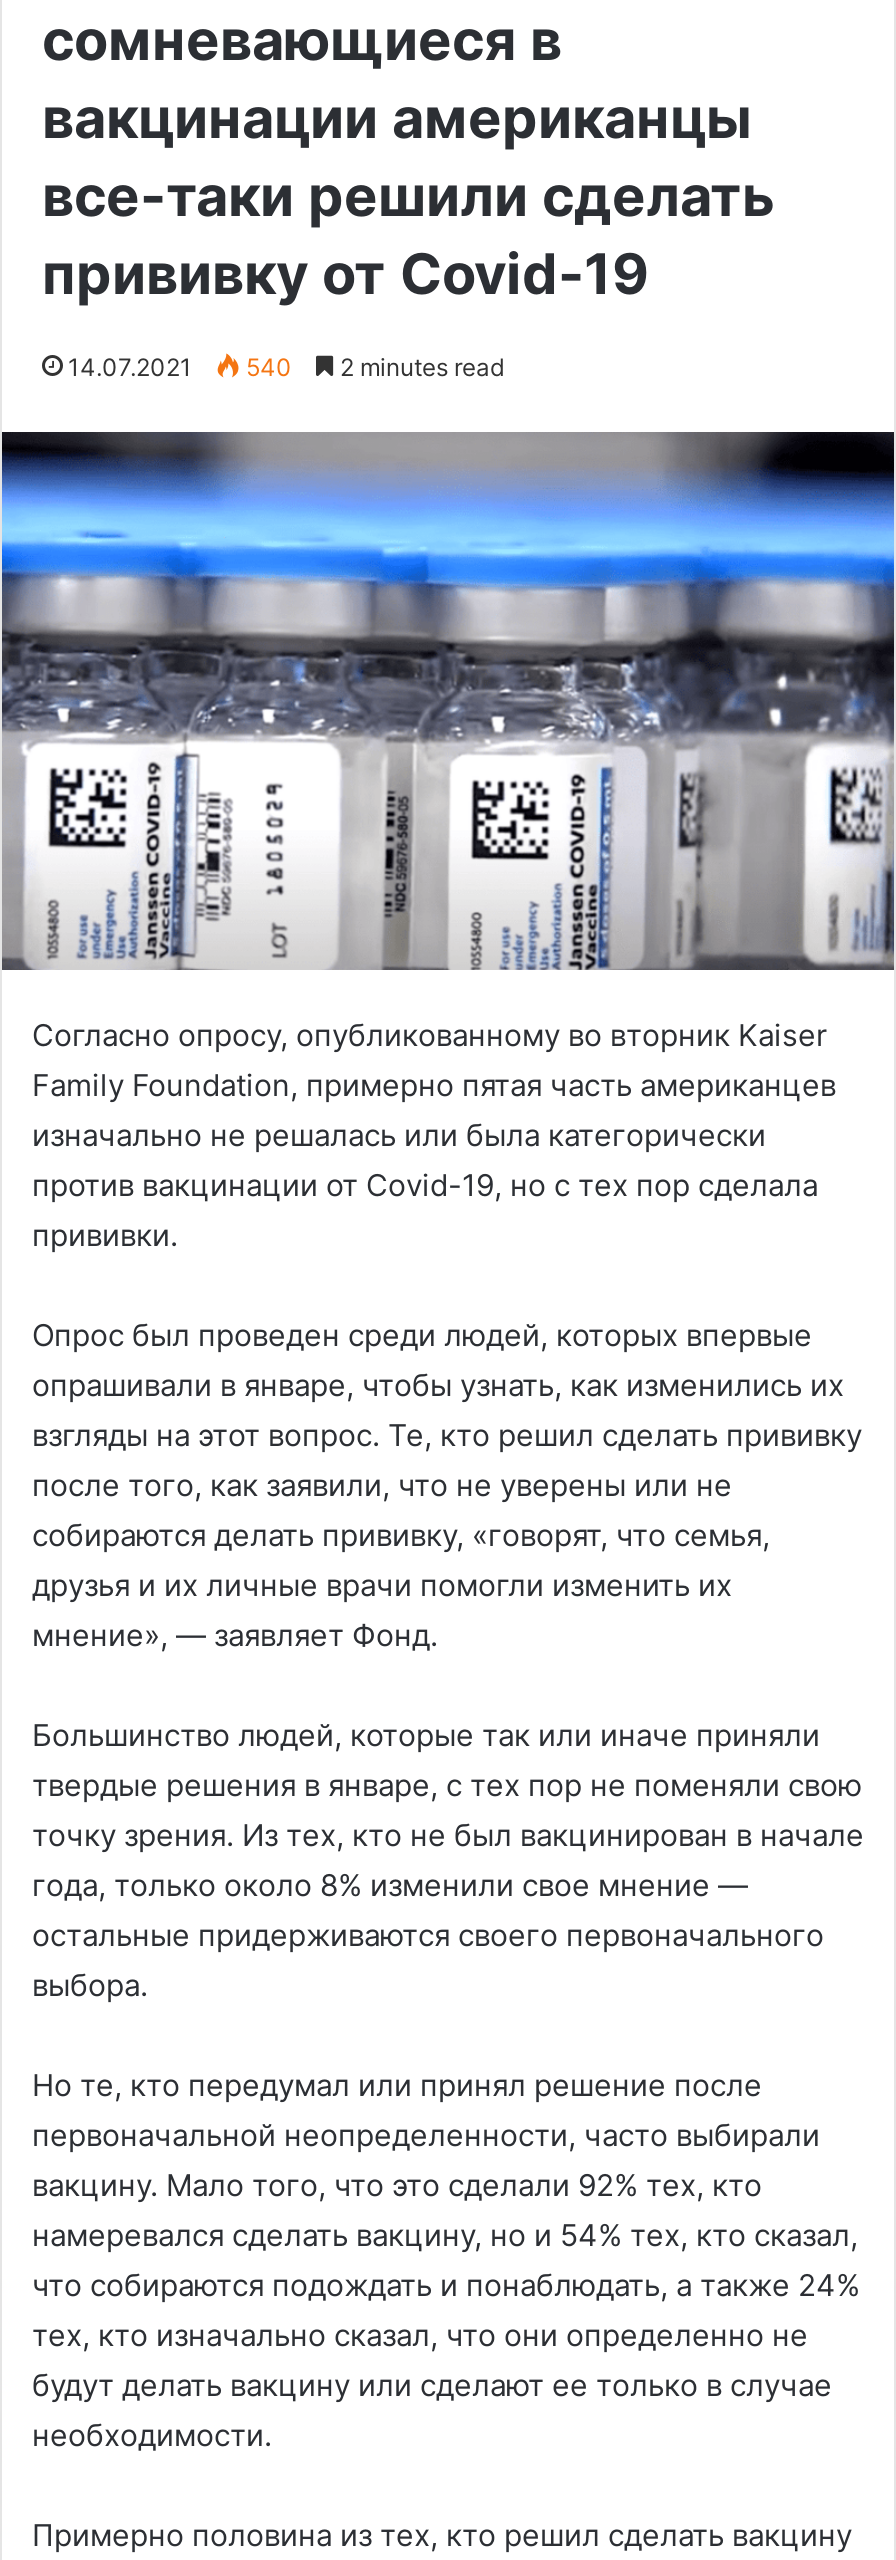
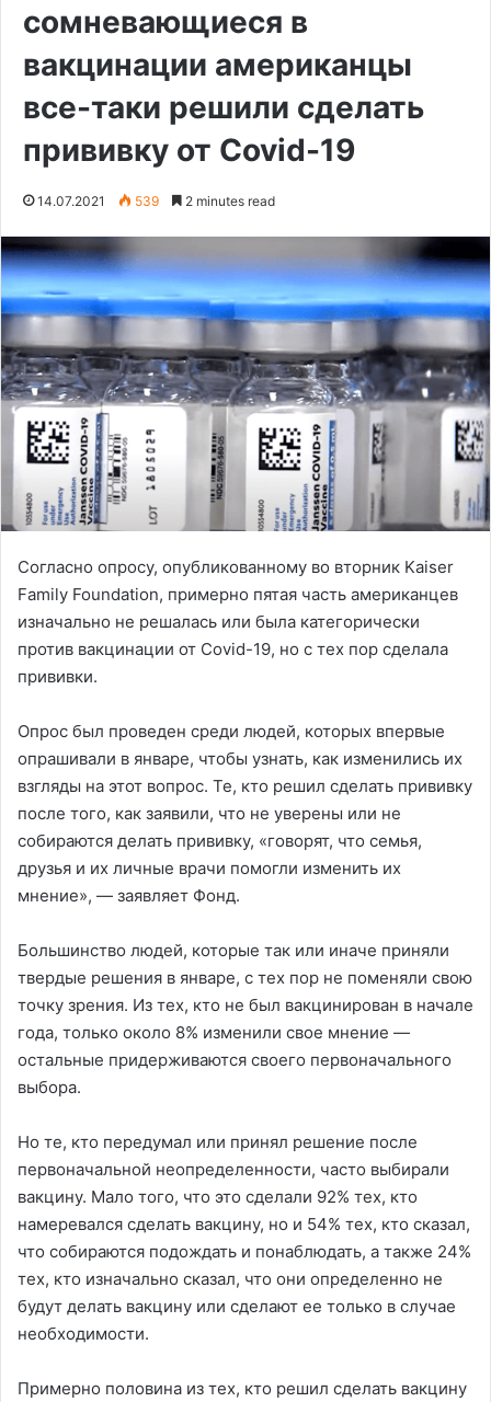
- 14.07.2021 540 2 minutes read
+ 14.07.2021 539 2 minutes read
